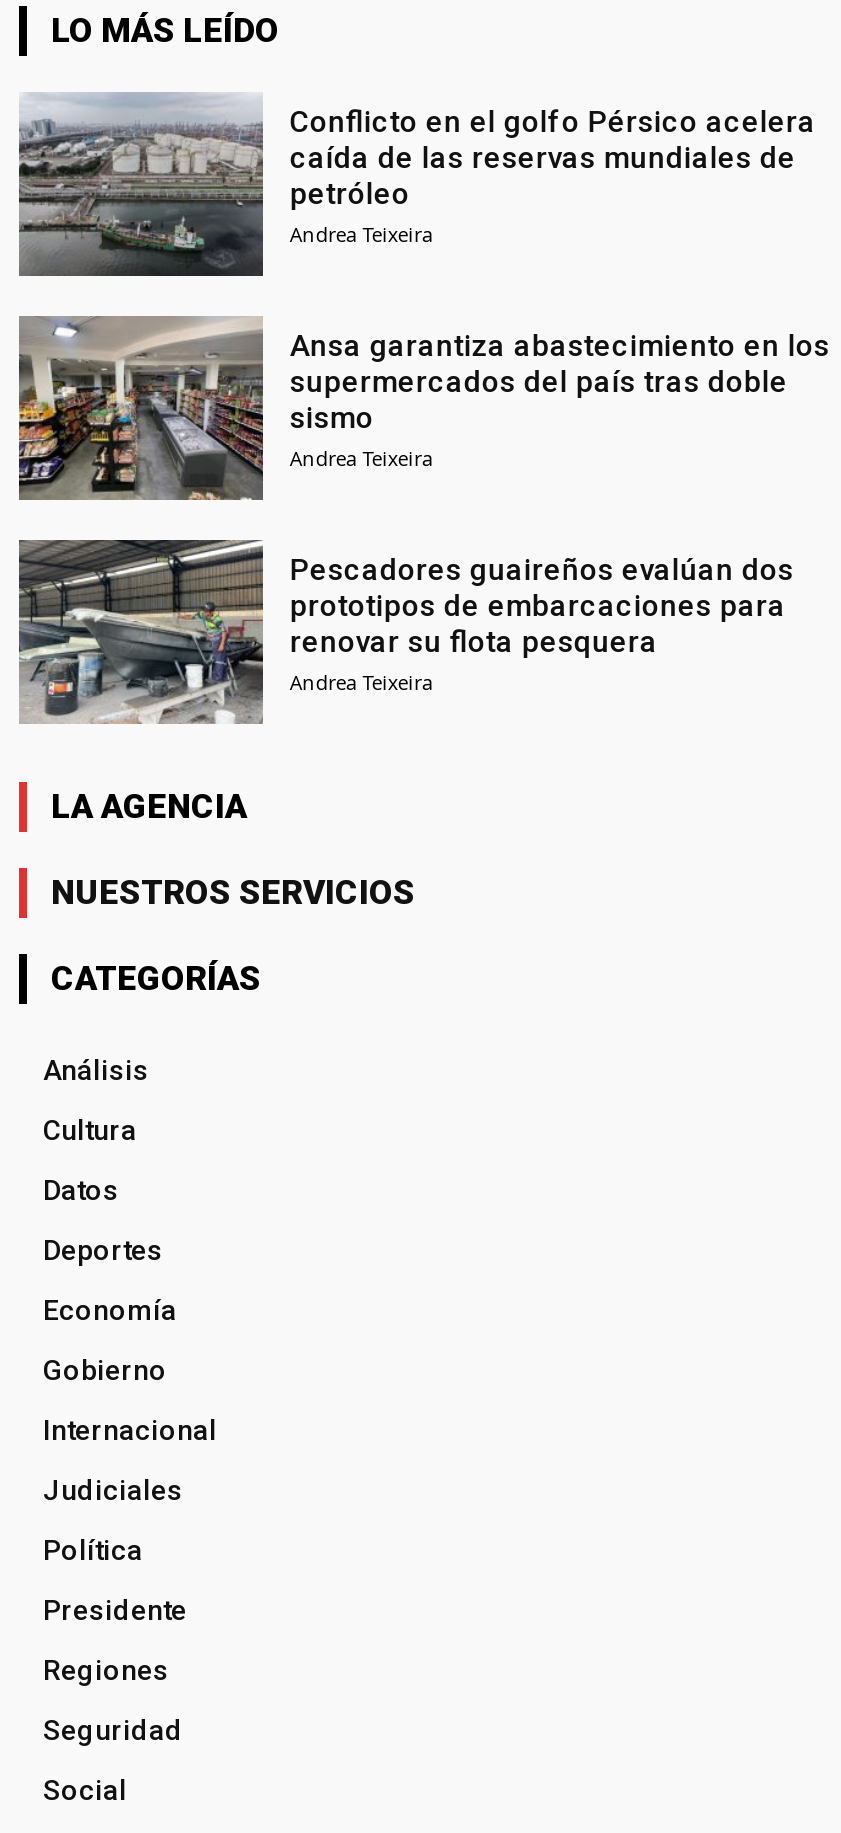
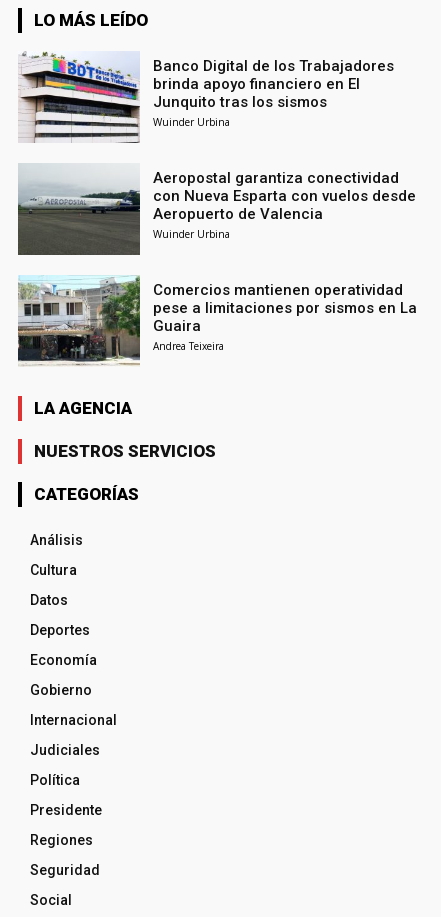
- [image]
- Conflicto en el golfo Pérsico acelera
- caída de las reservas mundiales de
- petróleo
- Andrea Teixeira
+ [image]
+ Banco Digital de los Trabajadores
+ brinda apoyo financiero en El
+ Junquito tras los sismos
+ Wuinder Urbina

- [image]
- Ansa garantiza abastecimiento en los
- supermercados del país tras doble
- sismo
- Andrea Teixeira
+ [image]
+ Aeropostal garantiza conectividad
+ con Nueva Esparta con vuelos desde
+ Aeropuerto de Valencia
+ Wuinder Urbina

- [image]
- Pescadores guaireños evalúan dos
- prototipos de embarcaciones para
- renovar su flota pesquera
+ [image]
+ Comercios mantienen operatividad
+ pese a limitaciones por sismos en La
+ Guaira
